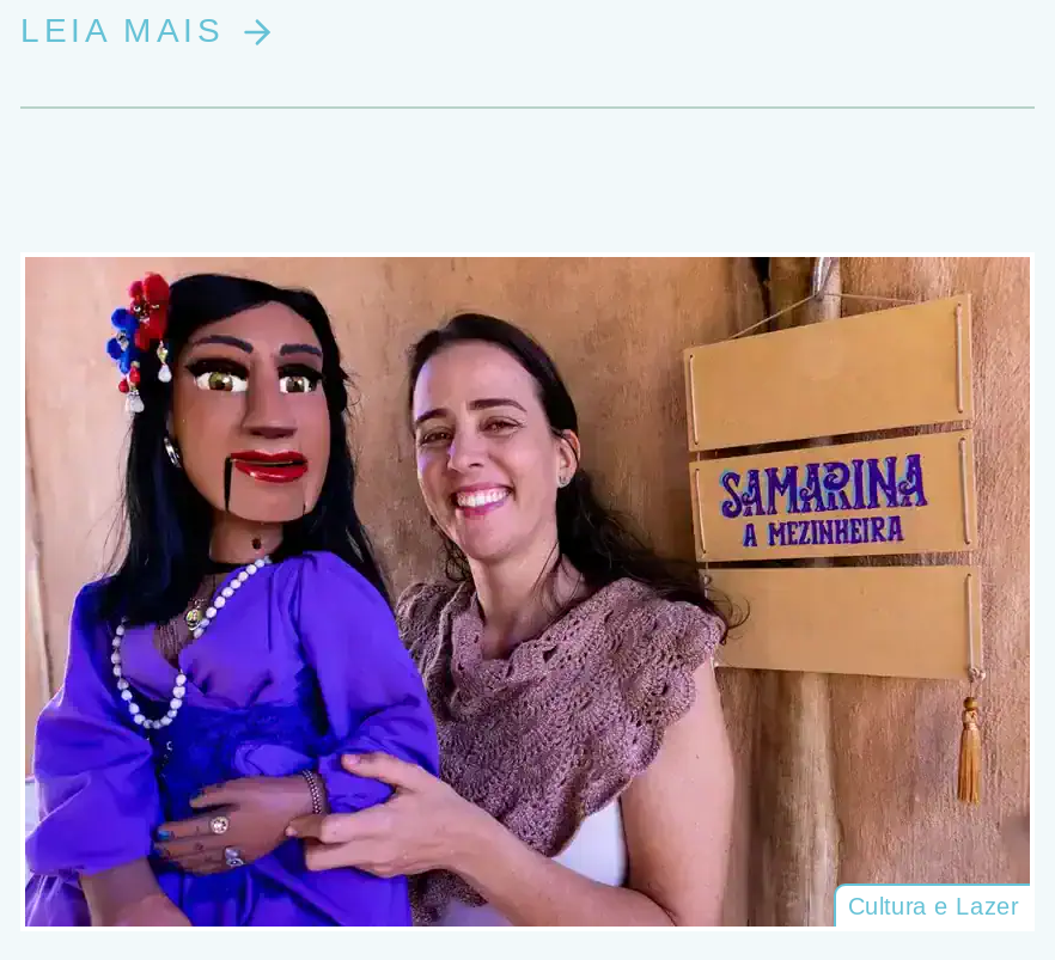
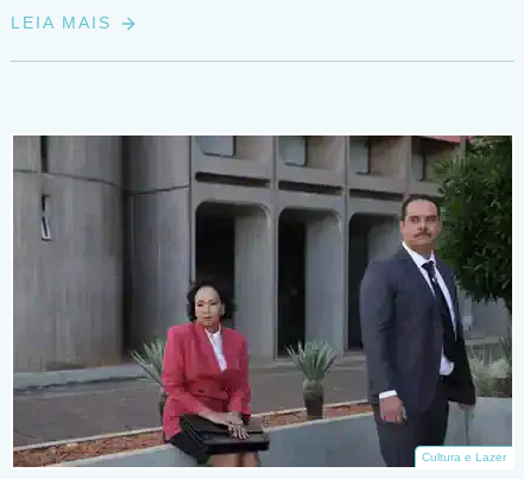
- [image]
+ [image]
